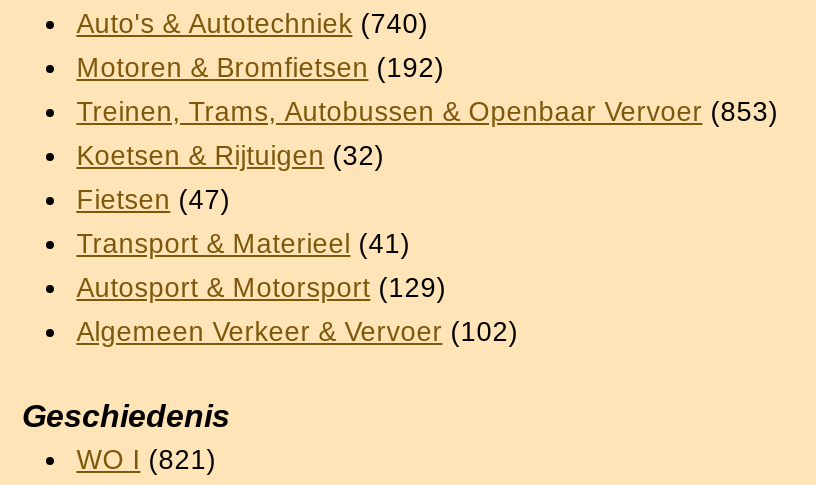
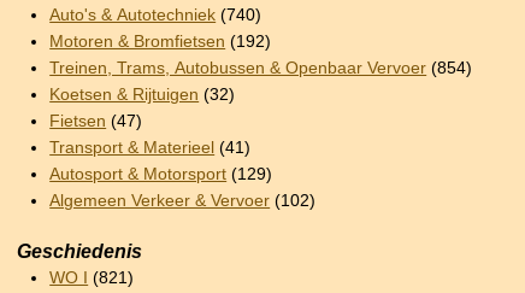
- Treinen, Trams, Autobussen & Openbaar Vervoer (853)
+ Treinen, Trams, Autobussen & Openbaar Vervoer (854)
